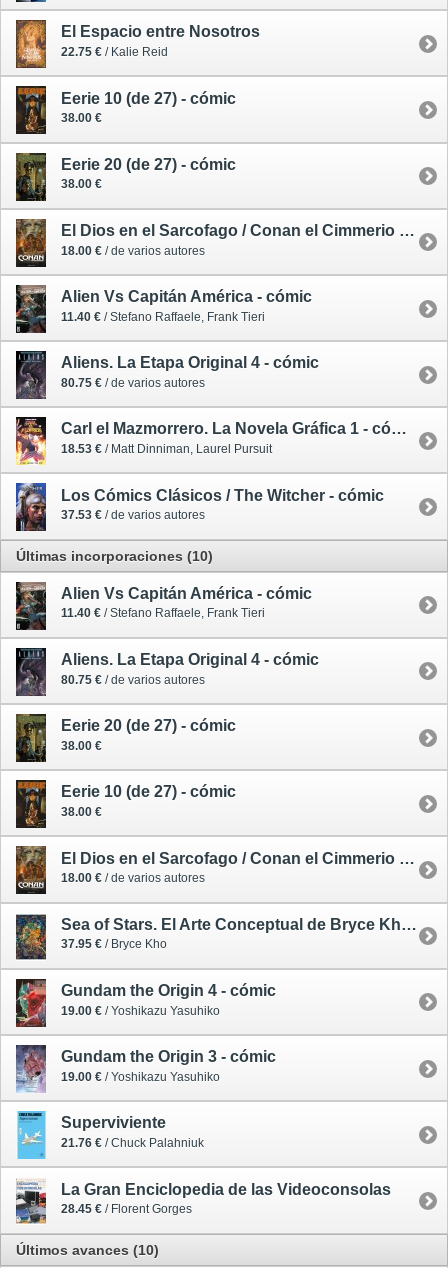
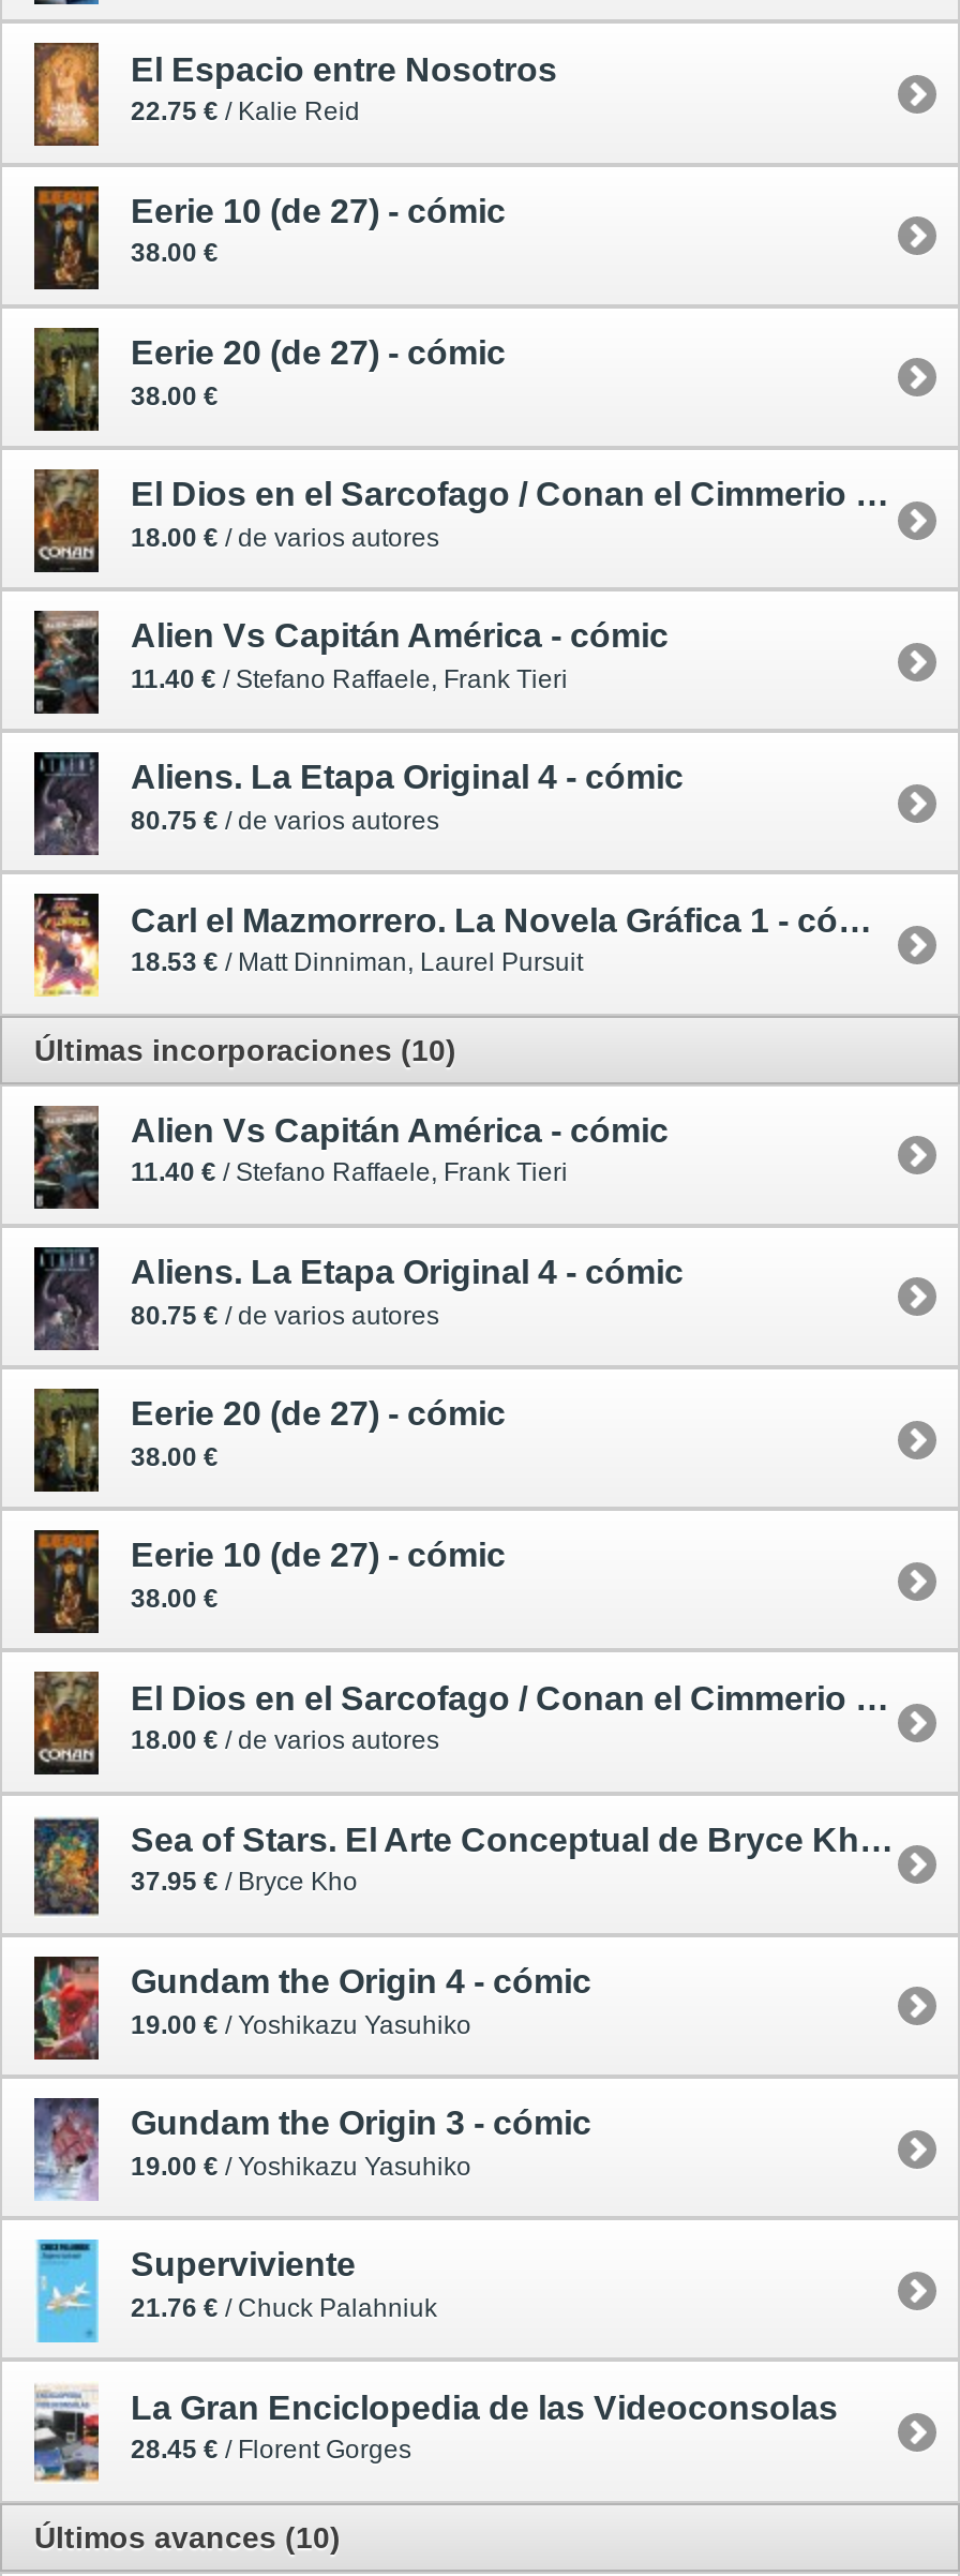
- [image]
- Los Cómics Clásicos / The Witcher - cómic
- 37.53 €/ de varios autores
